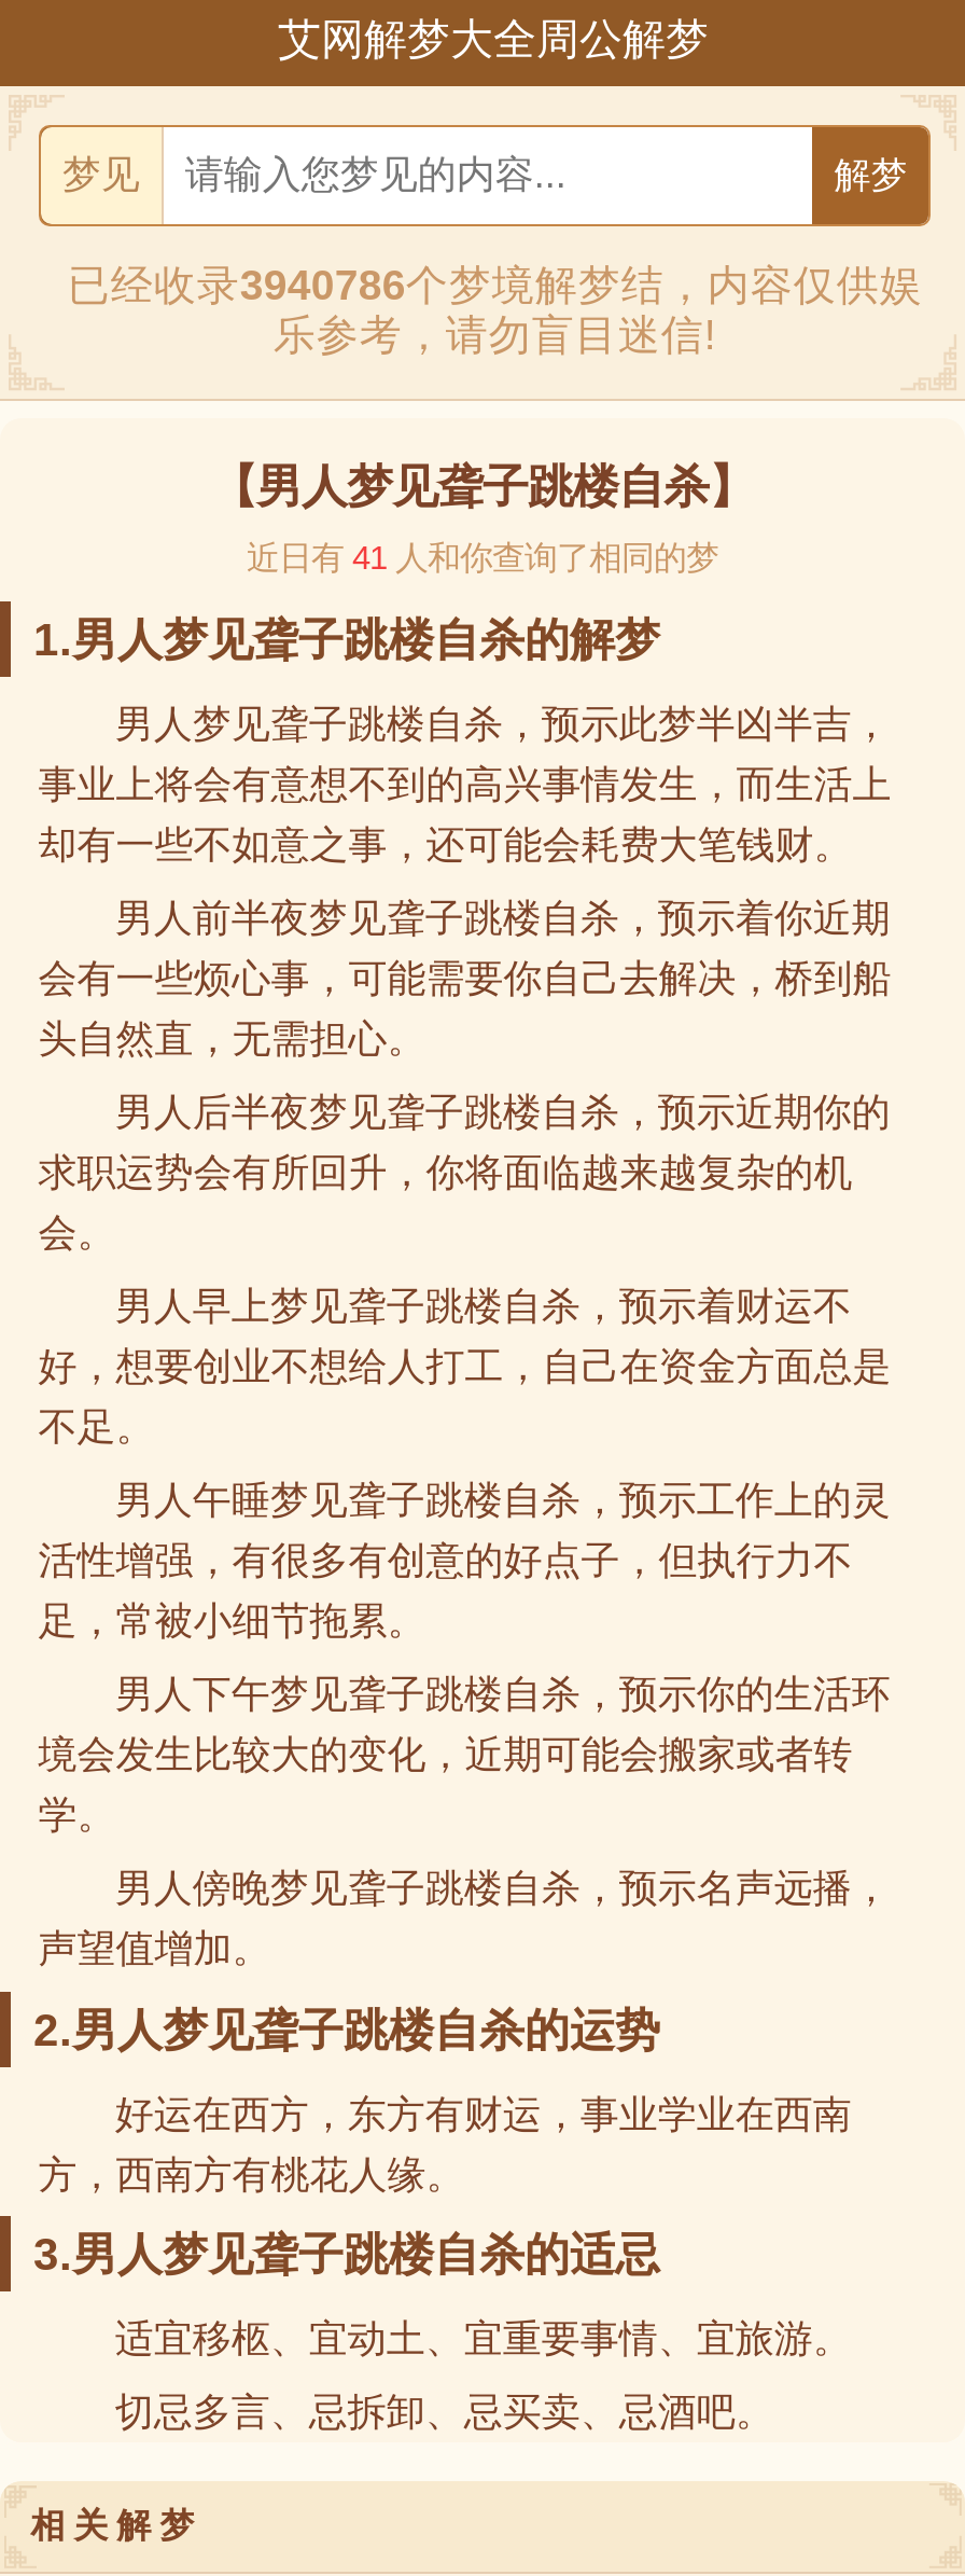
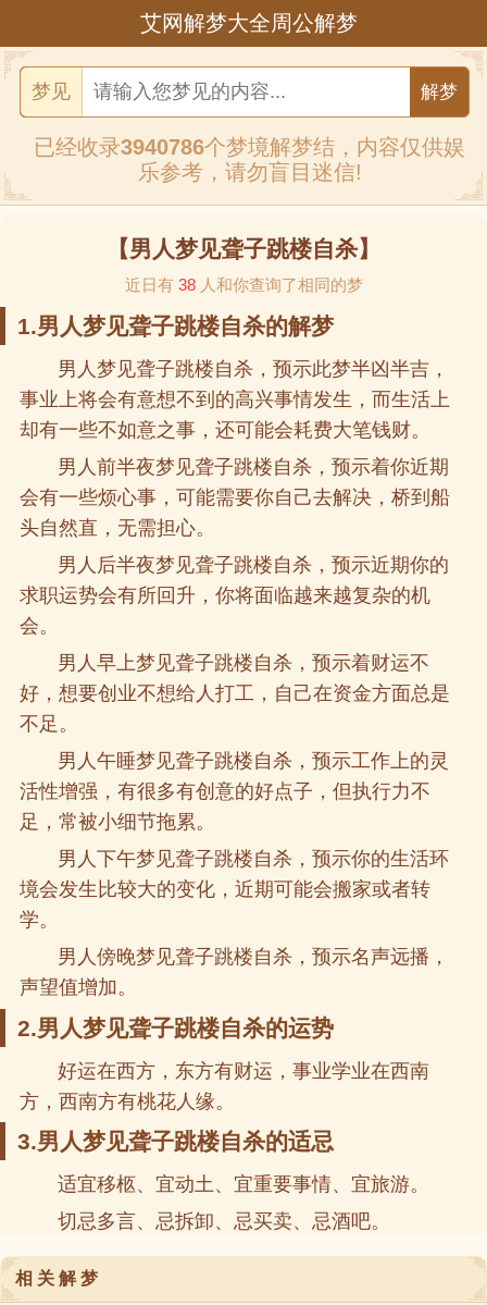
- 近日有41人和你查询了相同的梦
+ 近日有38人和你查询了相同的梦
